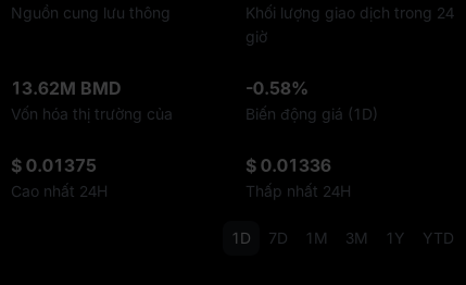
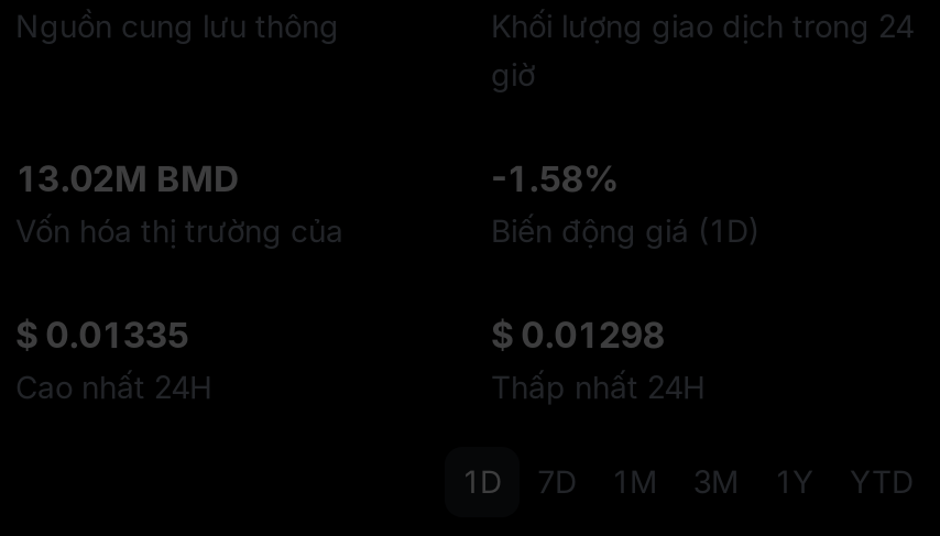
- 13.62M BMD
+ 13.02M BMD

- -0.58%
+ -1.58%

- $ 0.01375
+ $ 0.01335

- $ 0.01336
+ $ 0.01298
